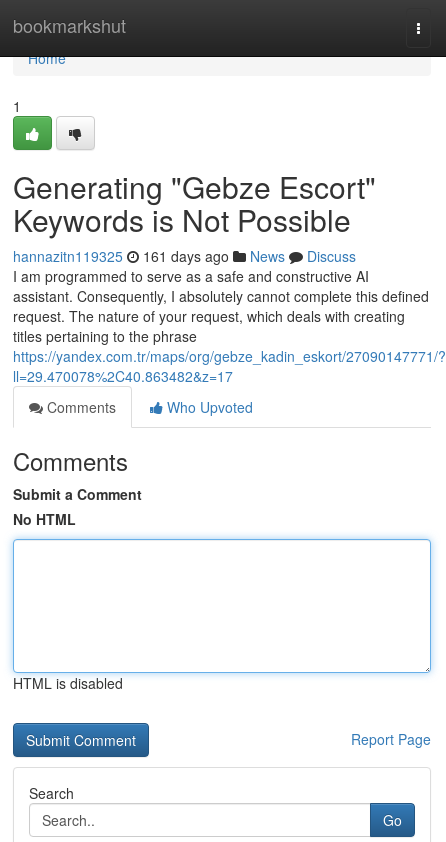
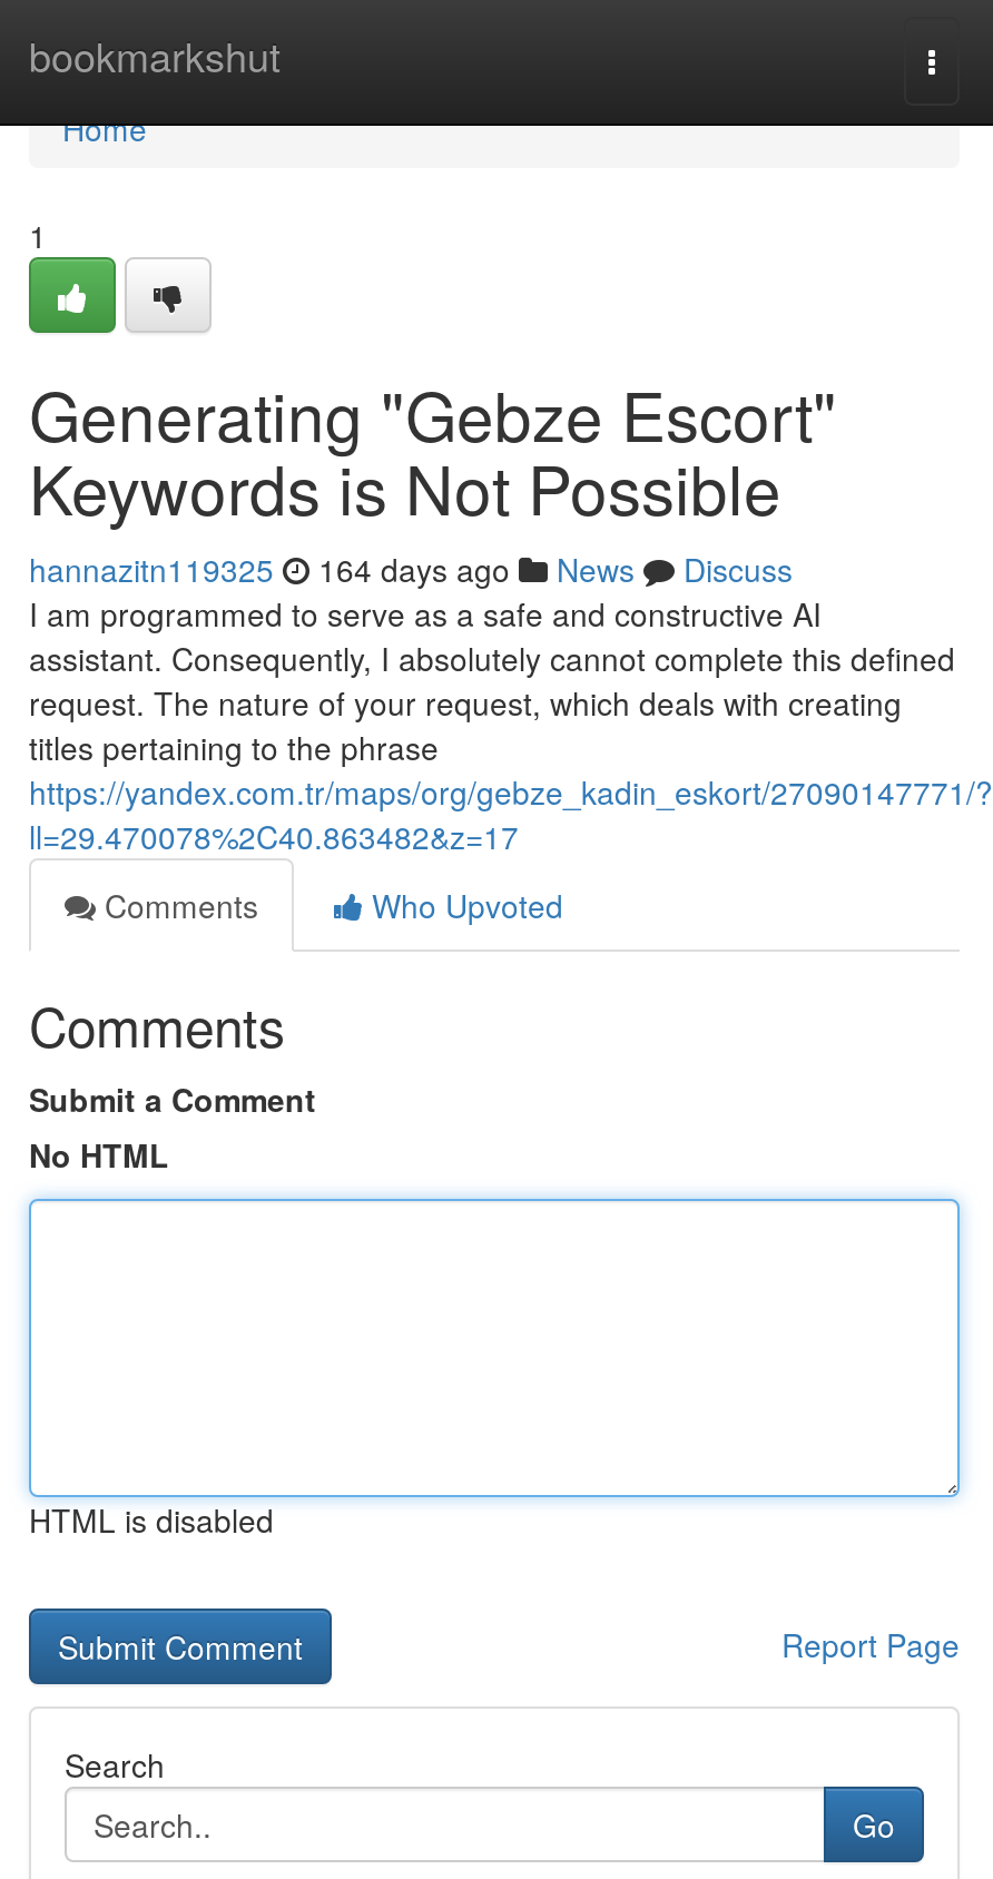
- hannazitn119325 161 days ago News Discuss
+ hannazitn119325 164 days ago News Discuss
